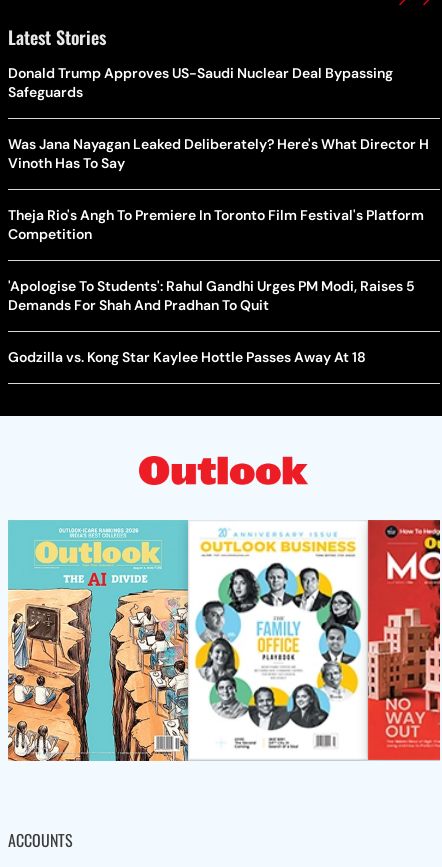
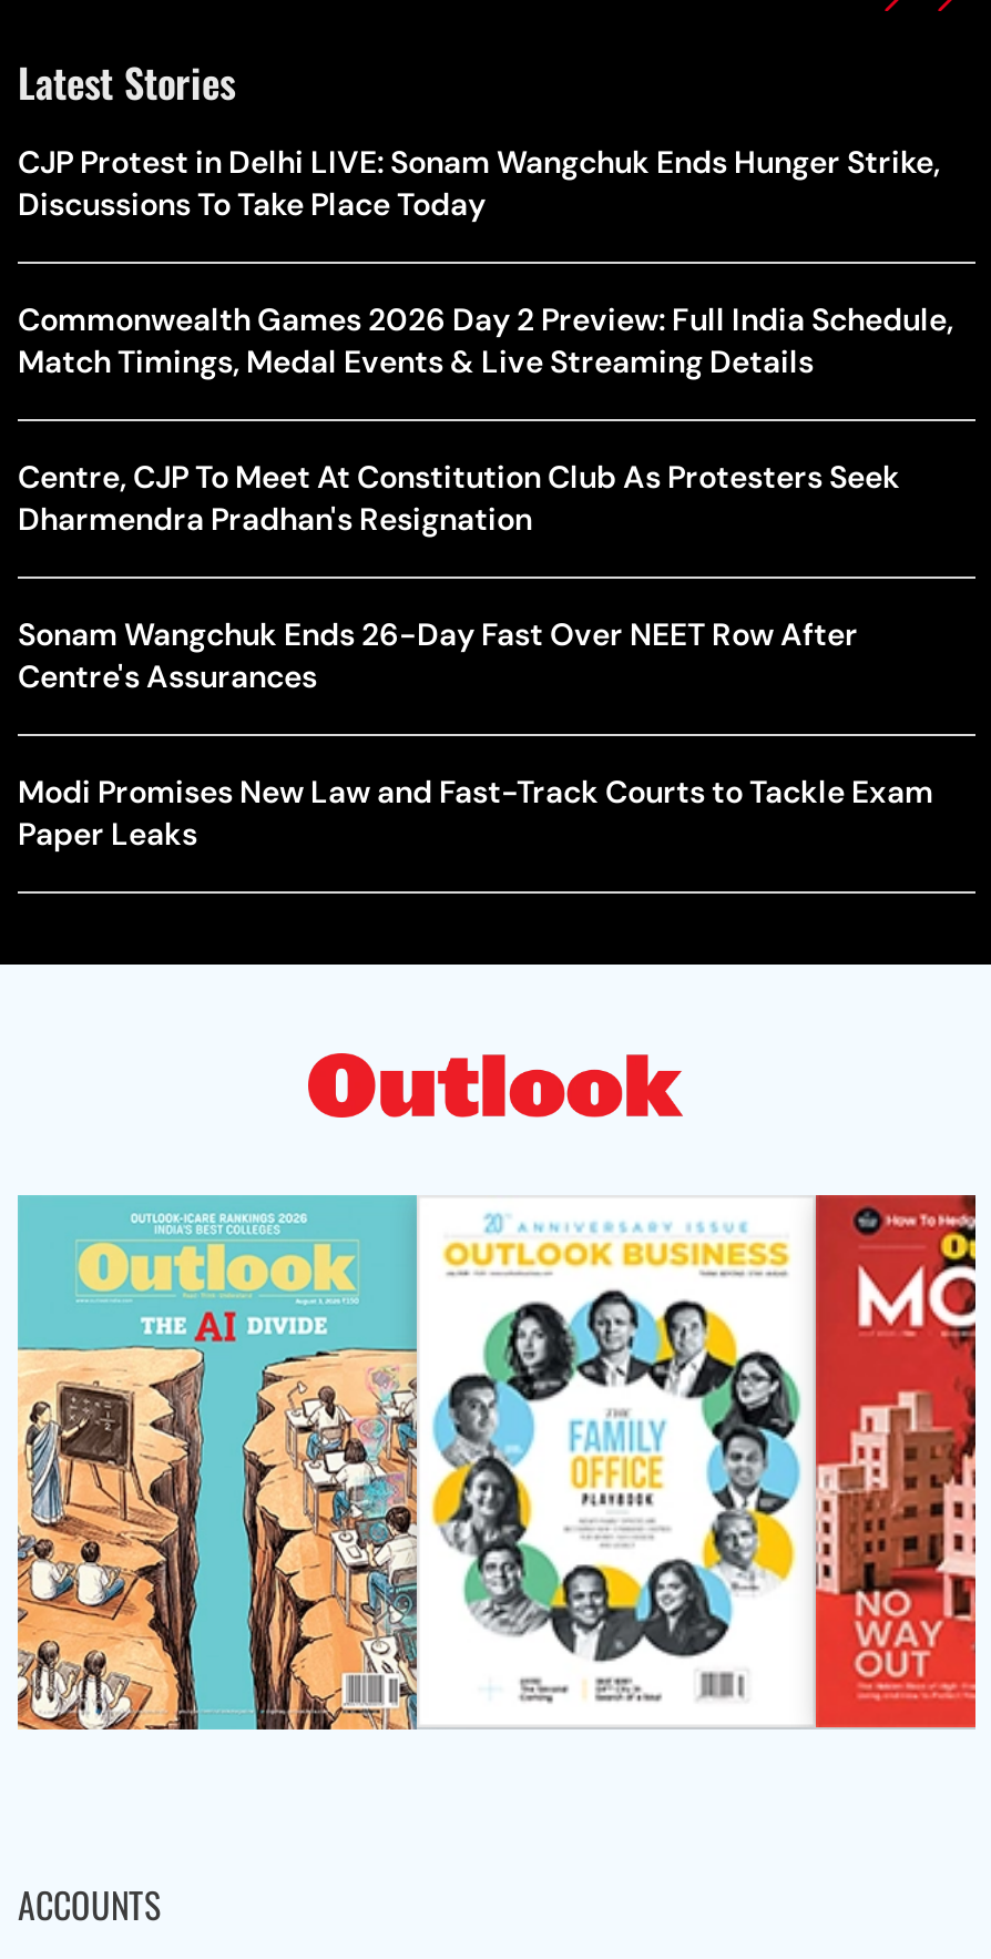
- Donald Trump Approves US-Saudi Nuclear Deal Bypassing
- Safeguards
+ CJP Protest in Delhi LIVE: Sonam Wangchuk Ends Hunger Strike,
+ Discussions To Take Place Today

- Was Jana Nayagan Leaked Deliberately? Here's What Director H
- Vinoth Has To Say
+ Commonwealth Games 2026 Day 2 Preview: Full India Schedule,
+ Match Timings, Medal Events & Live Streaming Details

- Theja Rio's Angh To Premiere In Toronto Film Festival's Platform
- Competition
+ Centre, CJP To Meet At Constitution Club As Protesters Seek
+ Dharmendra Pradhan's Resignation

- 'Apologise To Students': Rahul Gandhi Urges PM Modi, Raises 5
- Demands For Shah And Pradhan To Quit
+ Sonam Wangchuk Ends 26-Day Fast Over NEET Row After
+ Centre's Assurances

- Godzilla vs. Kong Star Kaylee Hottle Passes Away At 18
+ Modi Promises New Law and Fast-Track Courts to Tackle Exam
+ Paper Leaks
